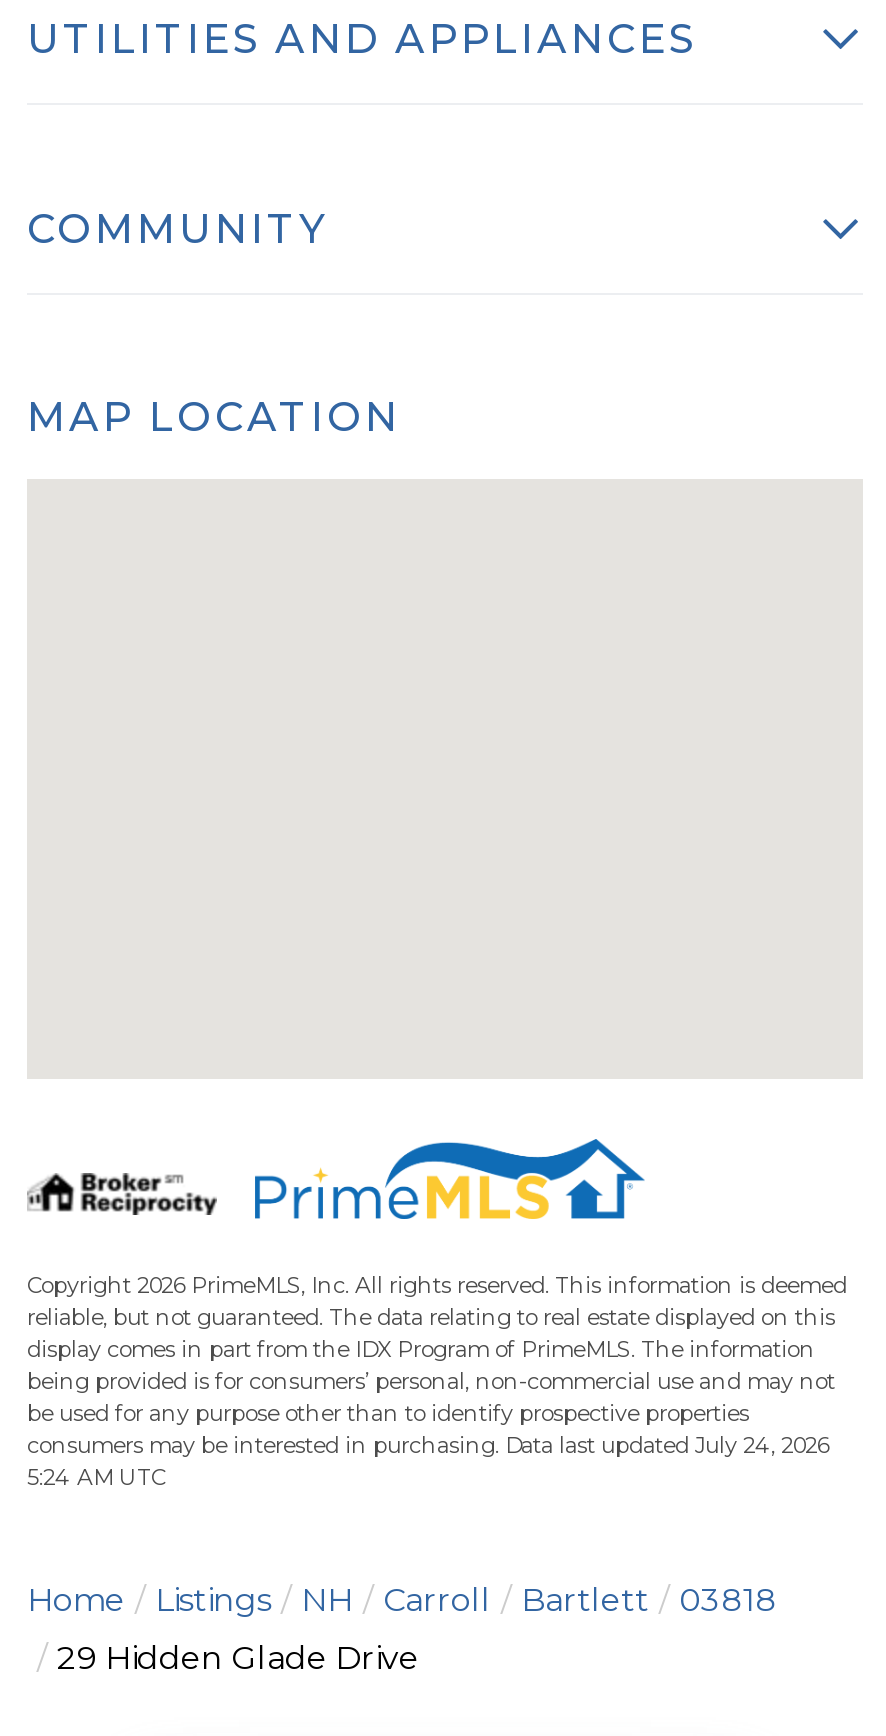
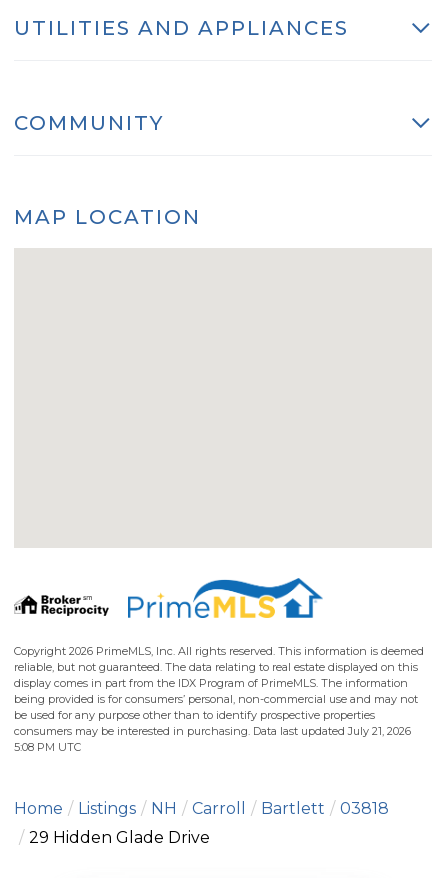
- consumers may be interested in purchasing. Data last updated July 24, 2026
+ consumers may be interested in purchasing. Data last updated July 21, 2026

- 5:24 AM UTC
+ 5:08 PM UTC
